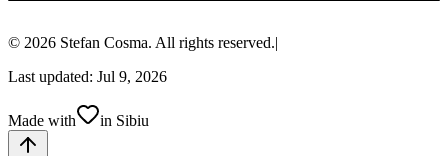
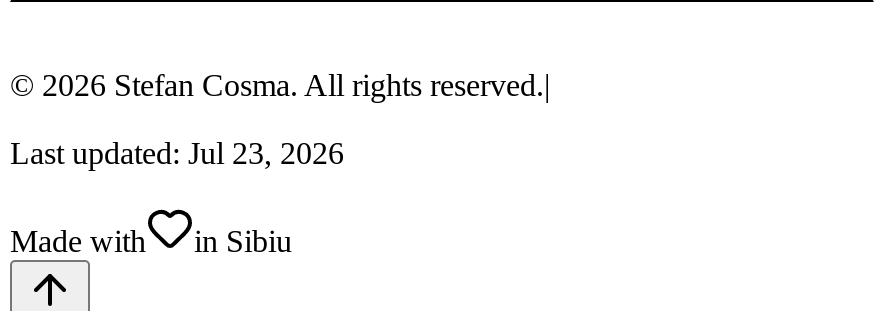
- Last updated: Jul 9, 2026
+ Last updated: Jul 23, 2026
